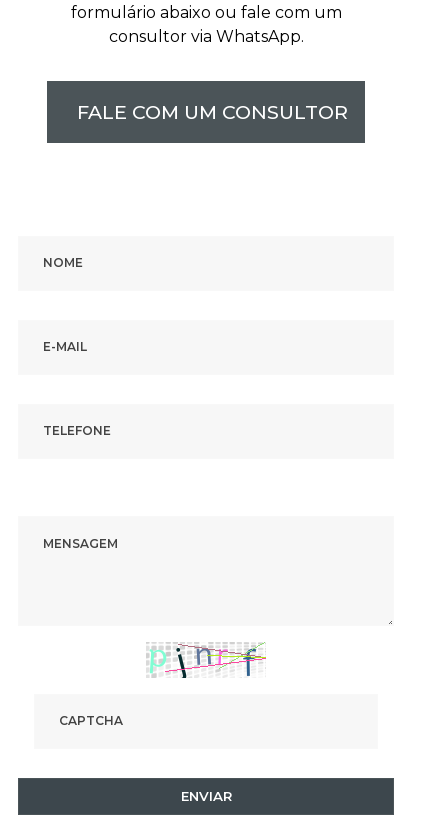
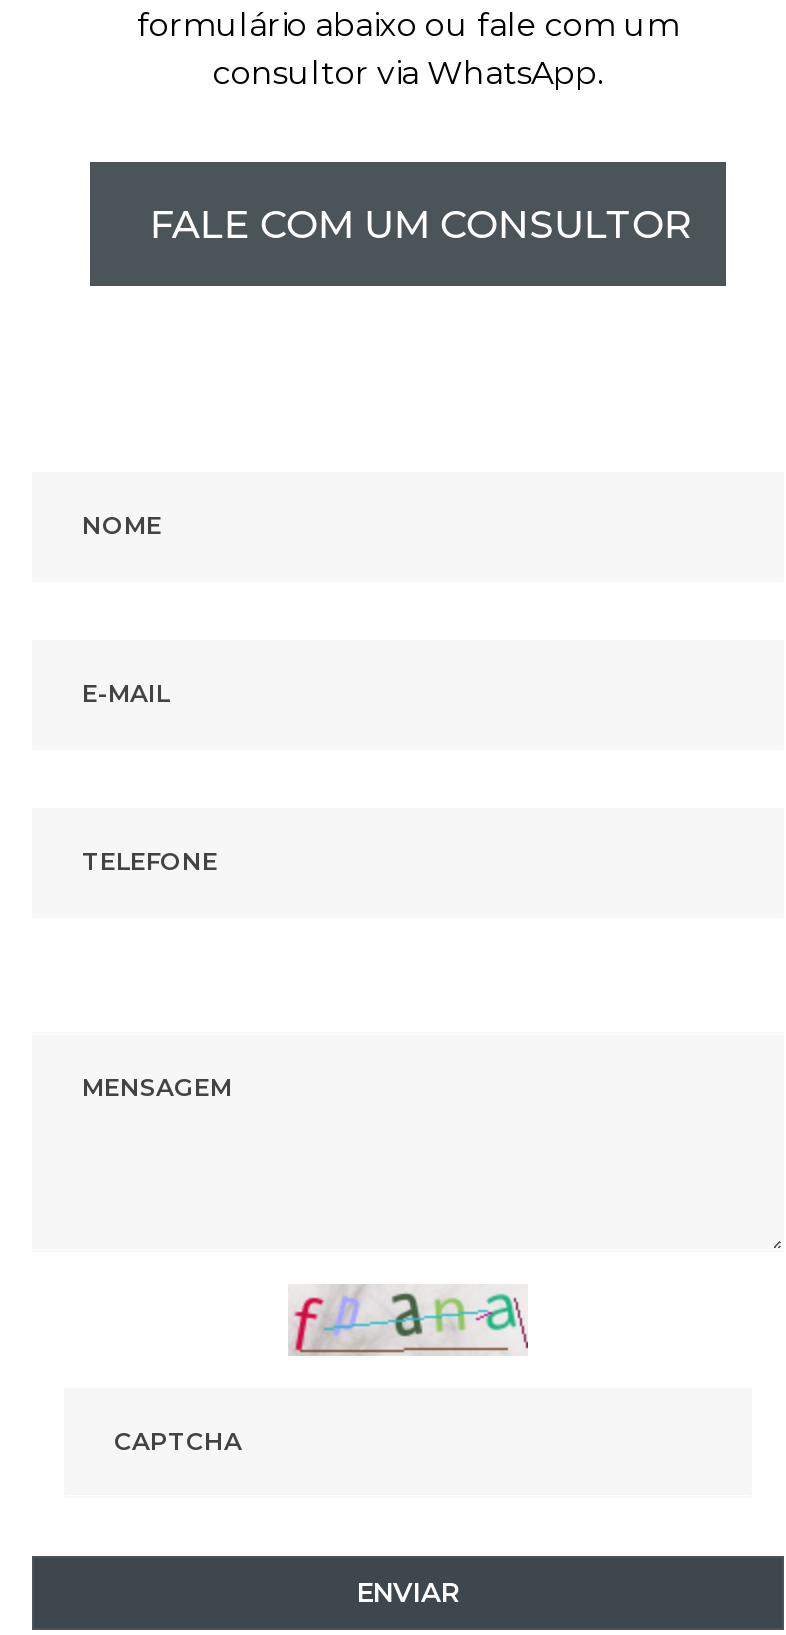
- [image]
+ [image]
